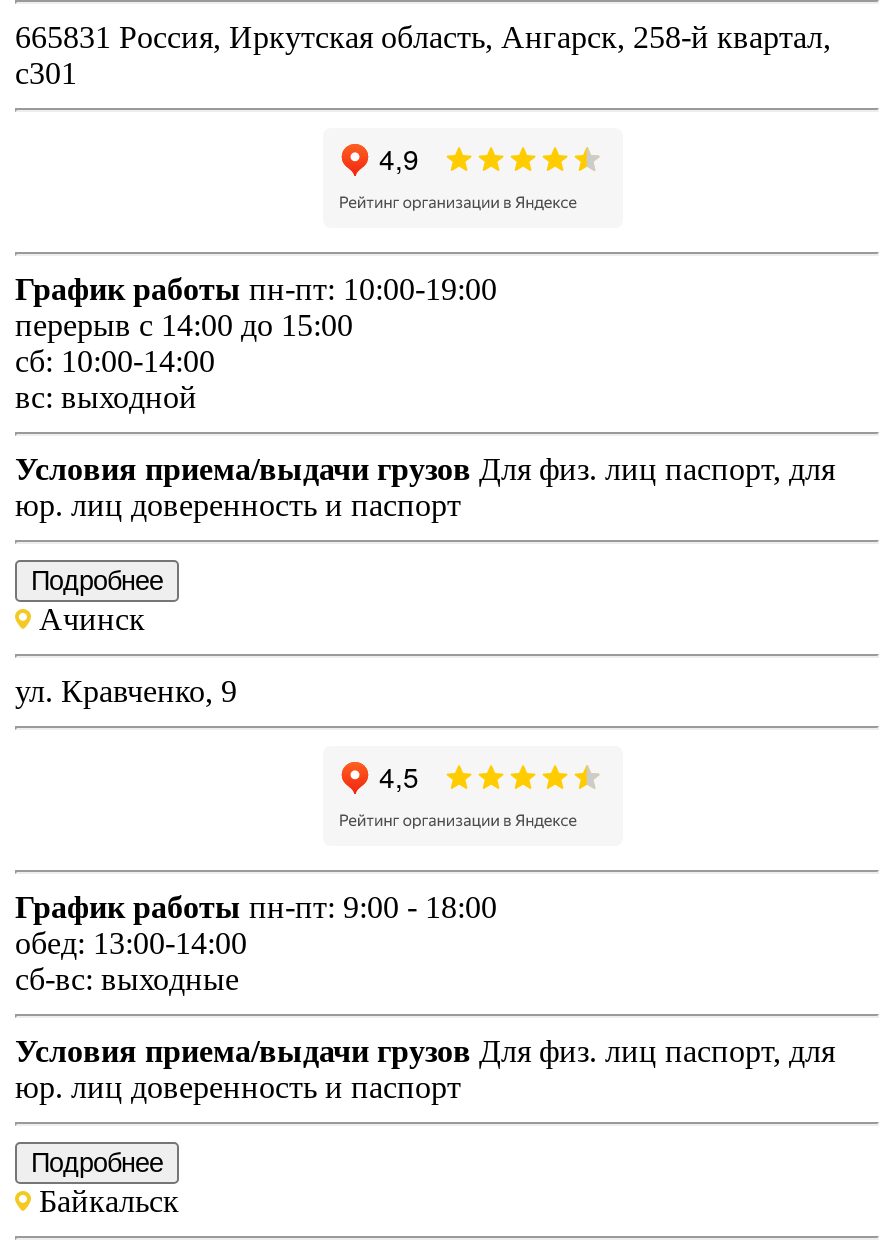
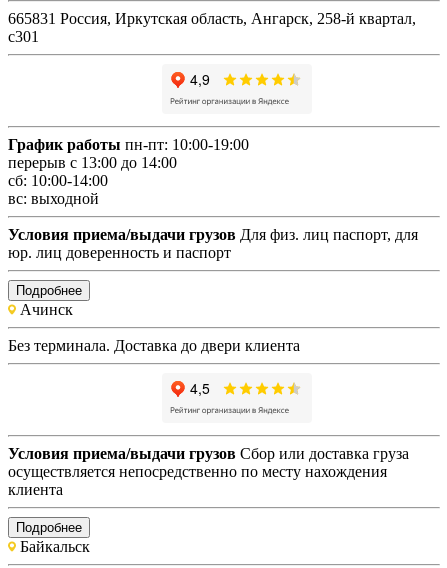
- перерыв с 14:00 до 15:00
+ перерыв с 13:00 до 14:00

- ул. Кравченко, 9
+ Без терминала. Доставка до двери клиента

- График работы пн-пт: 9:00 - 18:00
- обед: 13:00-14:00
- сб-вс: выходные
- Условия приема/выдачи грузов Для физ. лиц паспорт, для
- юр. лиц доверенность и паспорт
+ Условия приема/выдачи грузов Сбор или доставка груза
+ осуществляется непосредственно по месту нахождения
+ клиента
